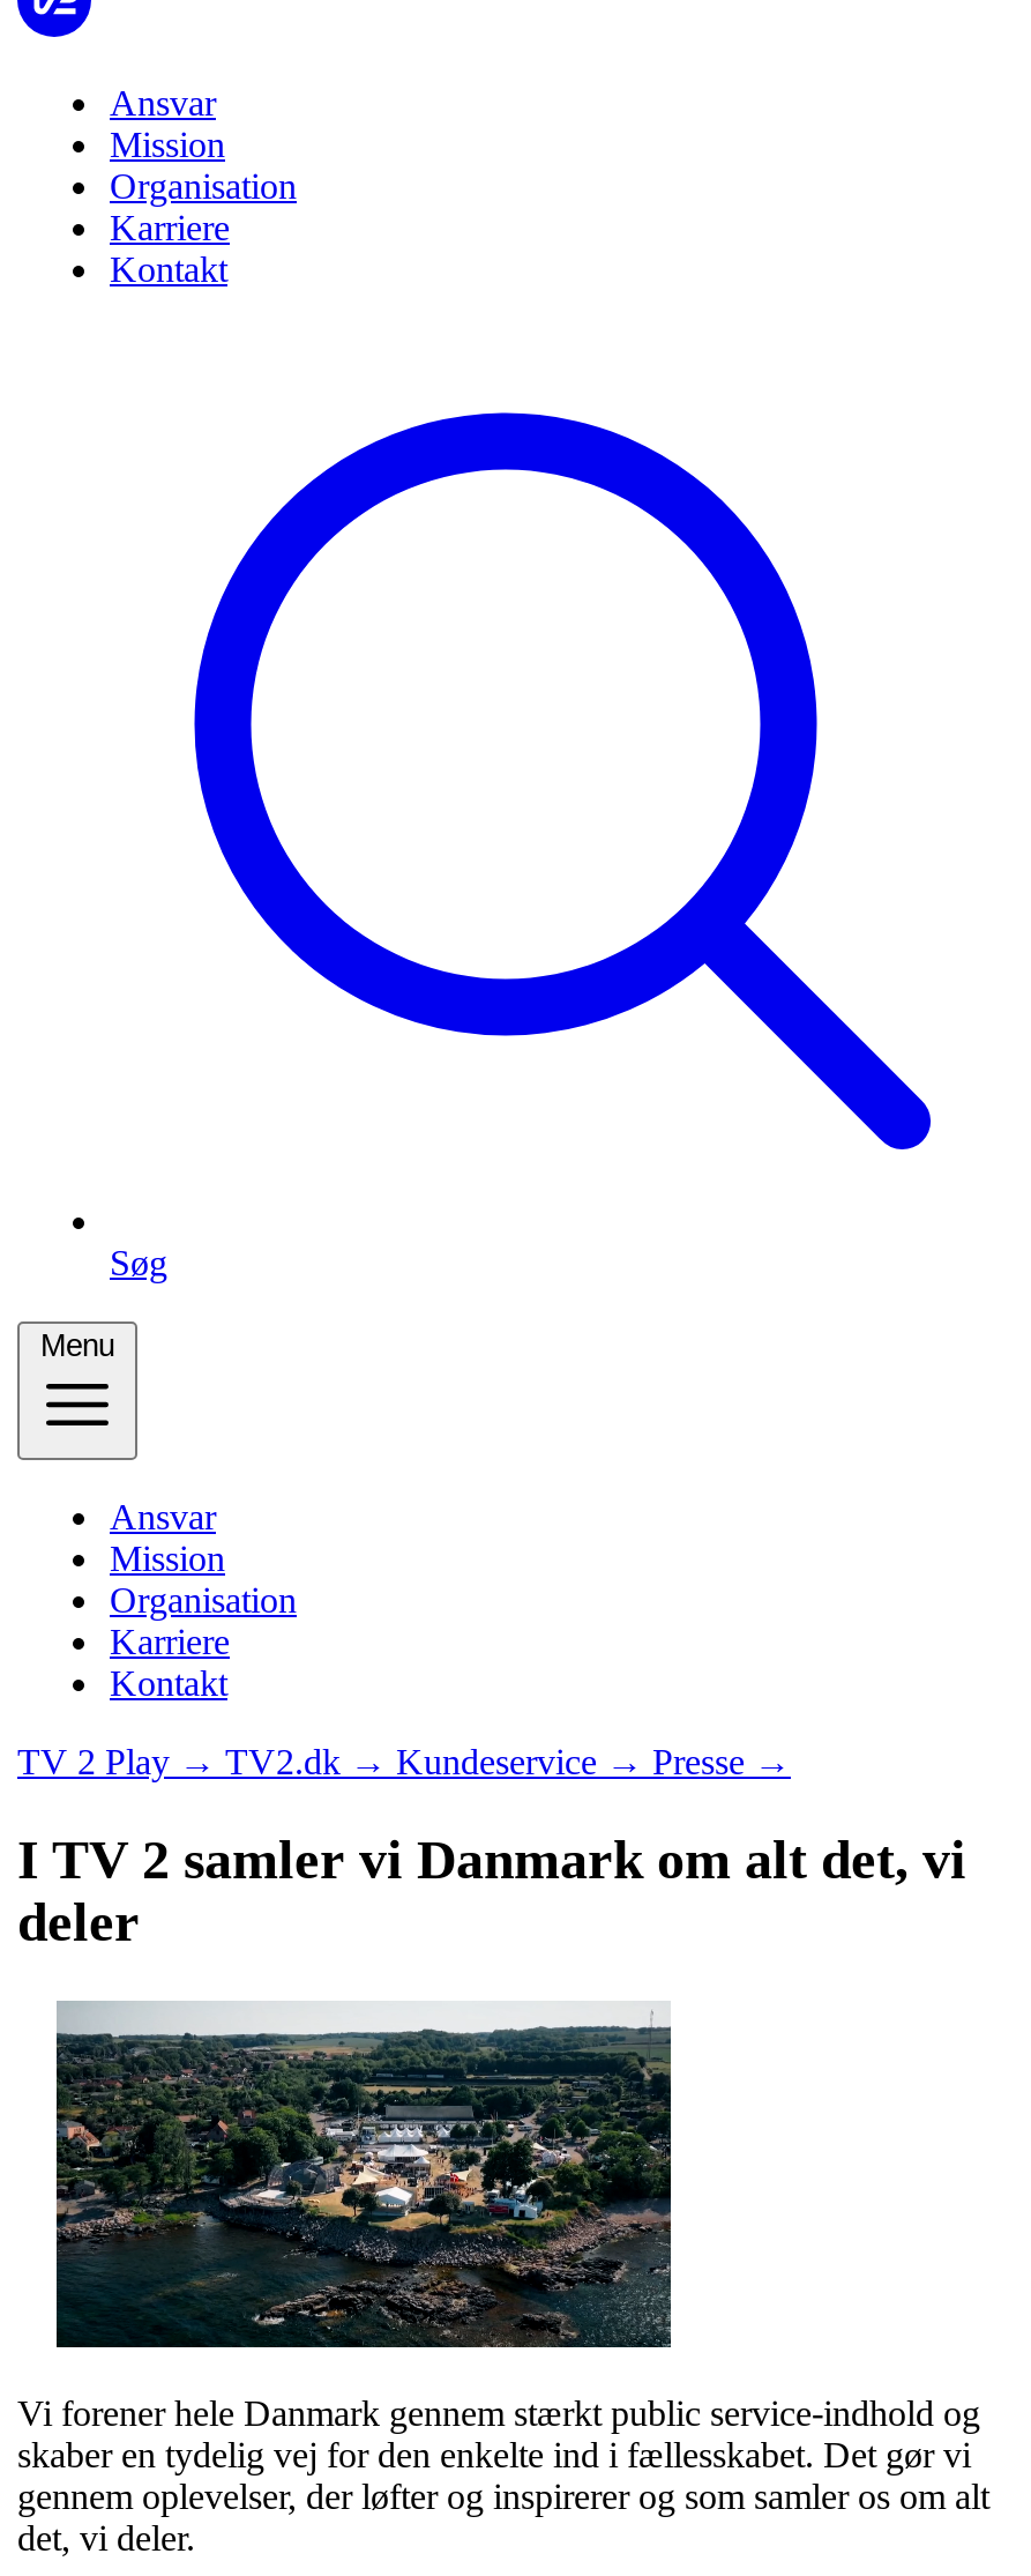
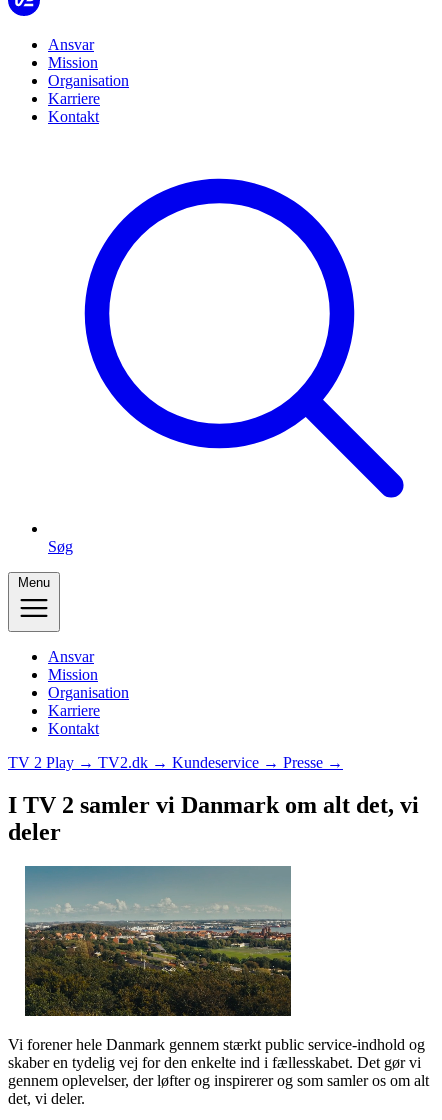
- [image]
+ [image]
